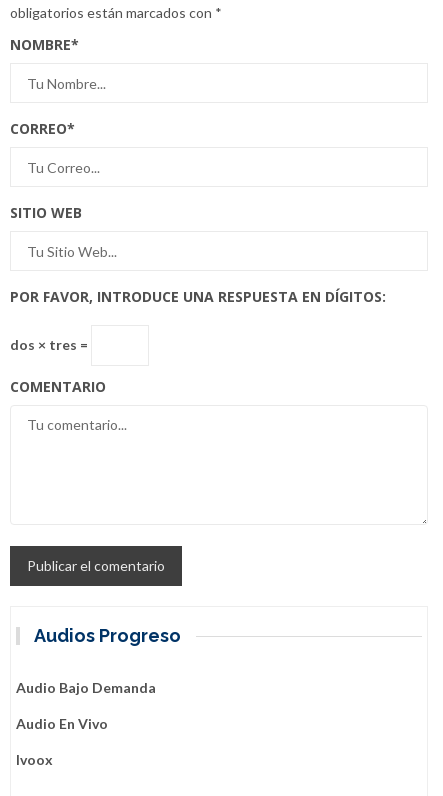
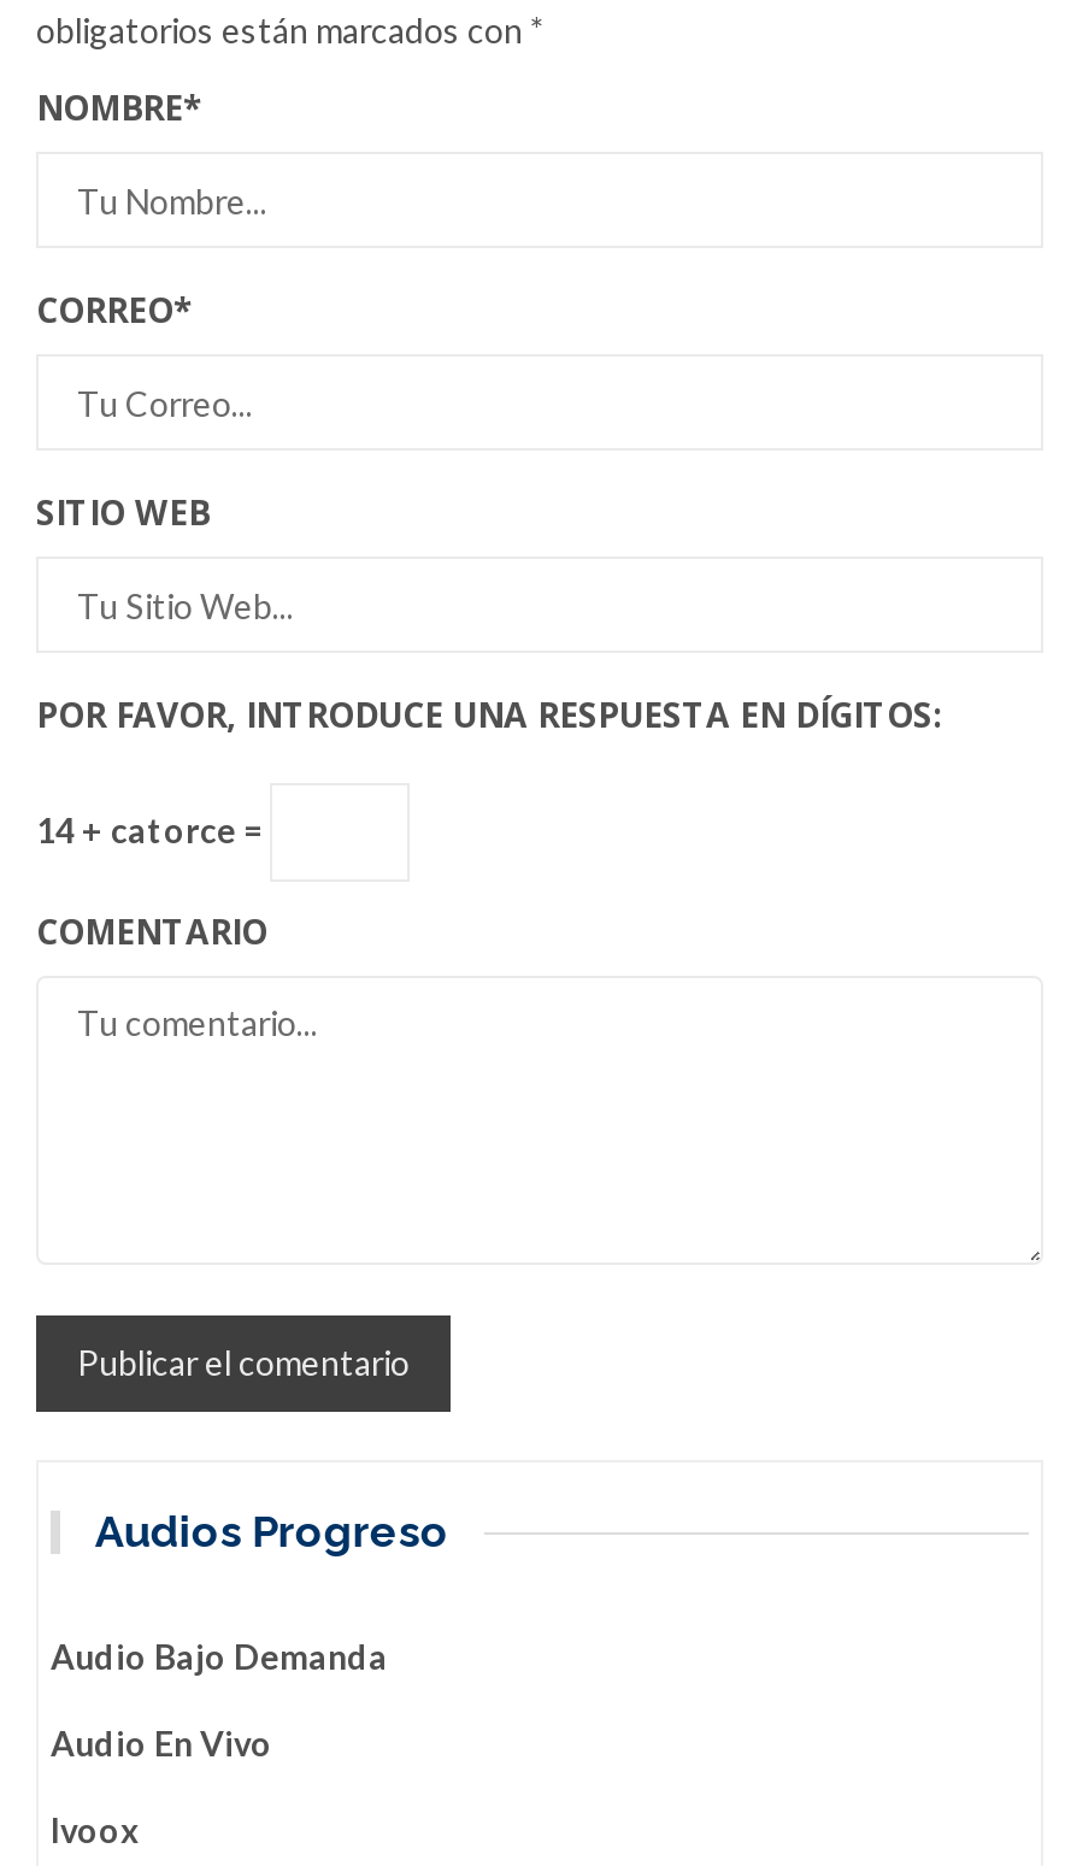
- dos × tres =
+ 14 + catorce =
